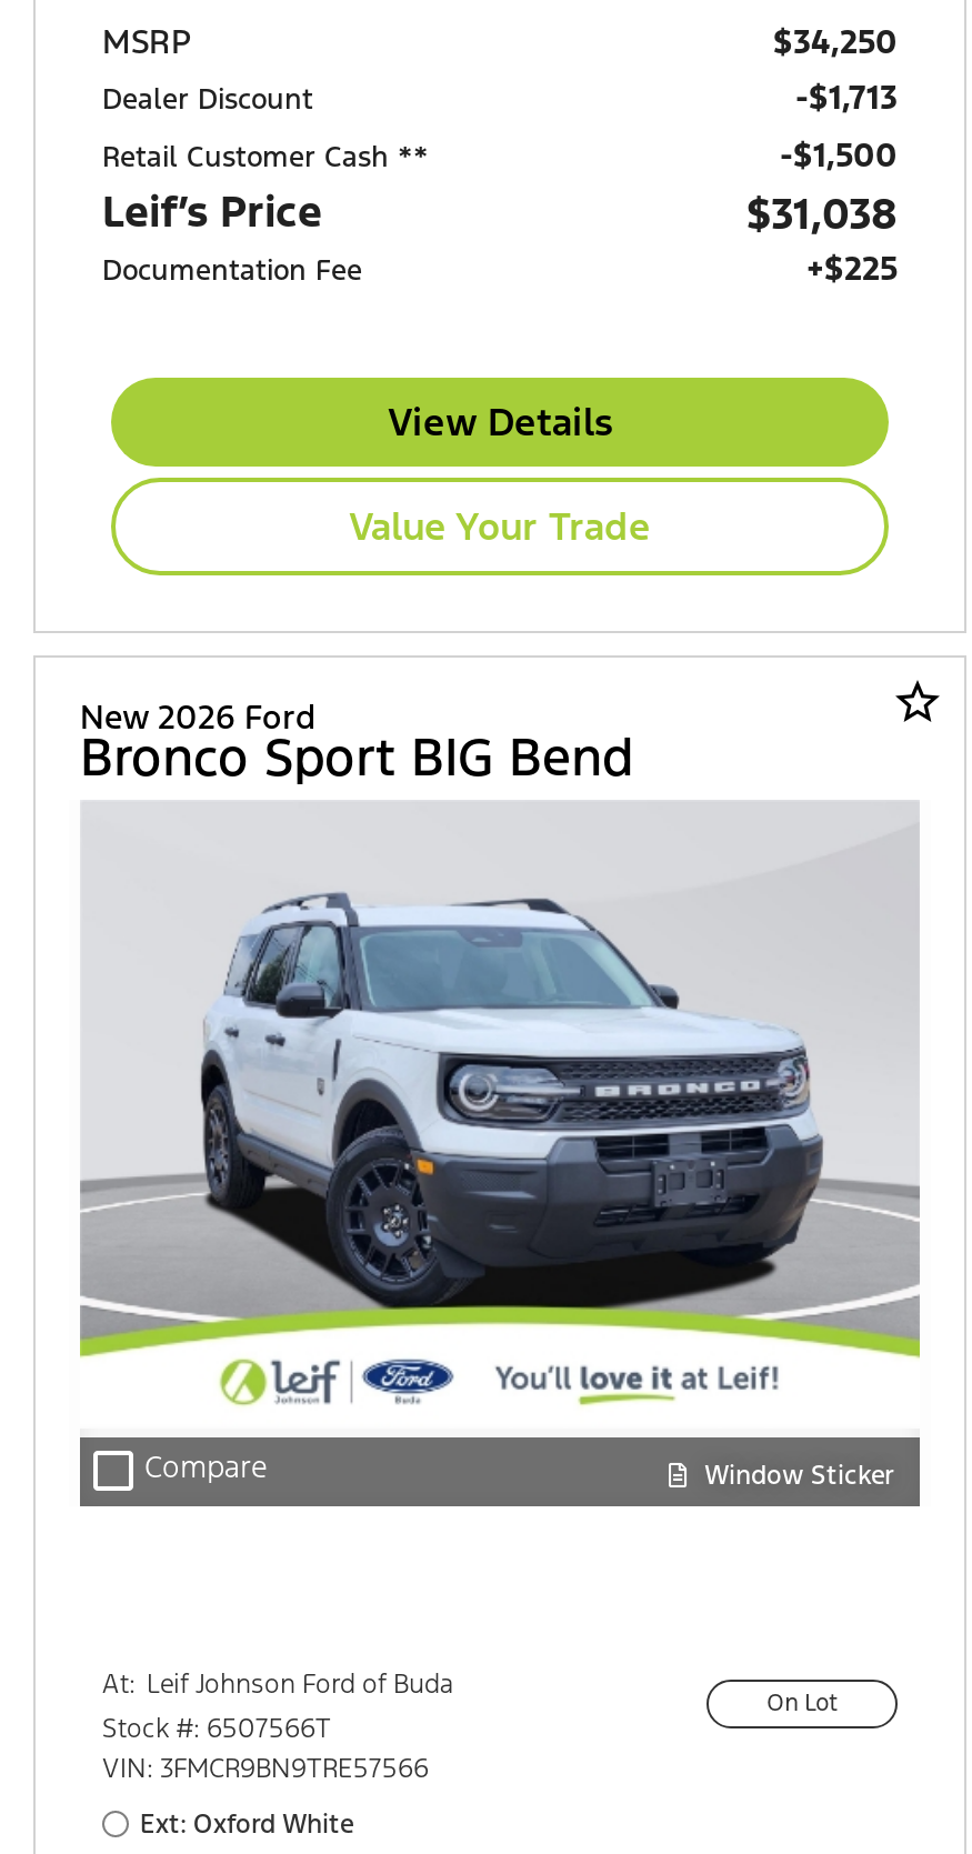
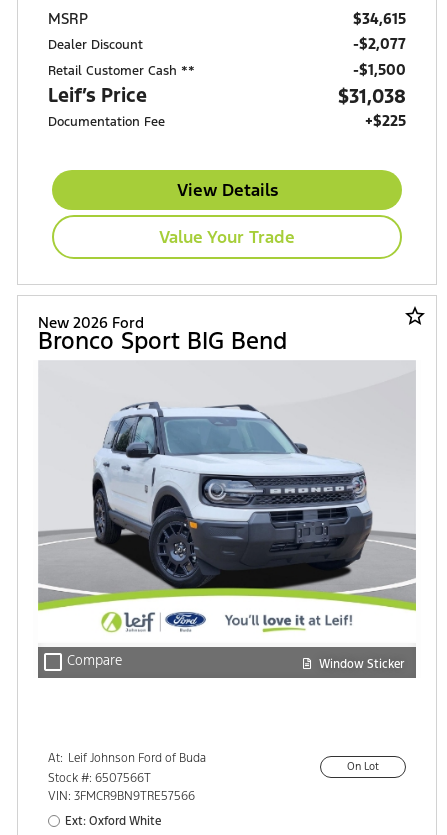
- $34,250
+ $34,615

- -$1,713
+ -$2,077
